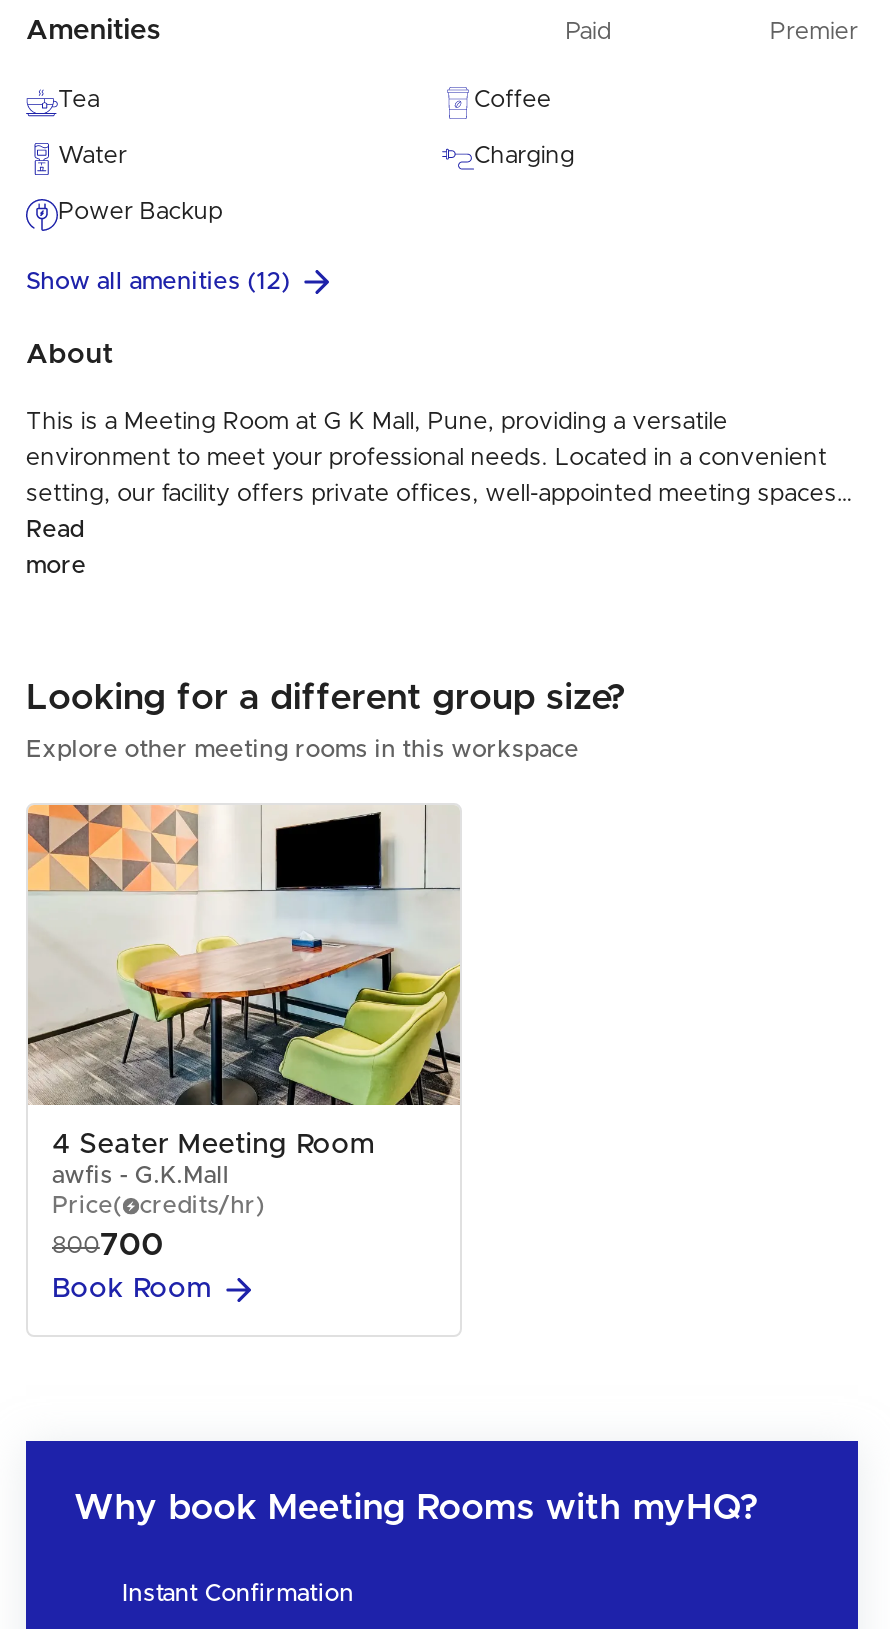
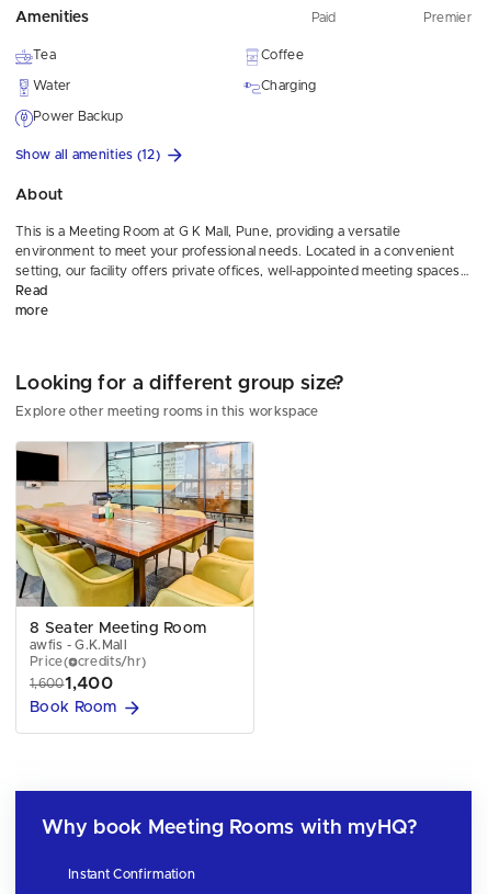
- [image]
- 4 Seater Meeting Room
+ [image]
+ 8 Seater Meeting Room

- 800700
+ 1,6001,400
